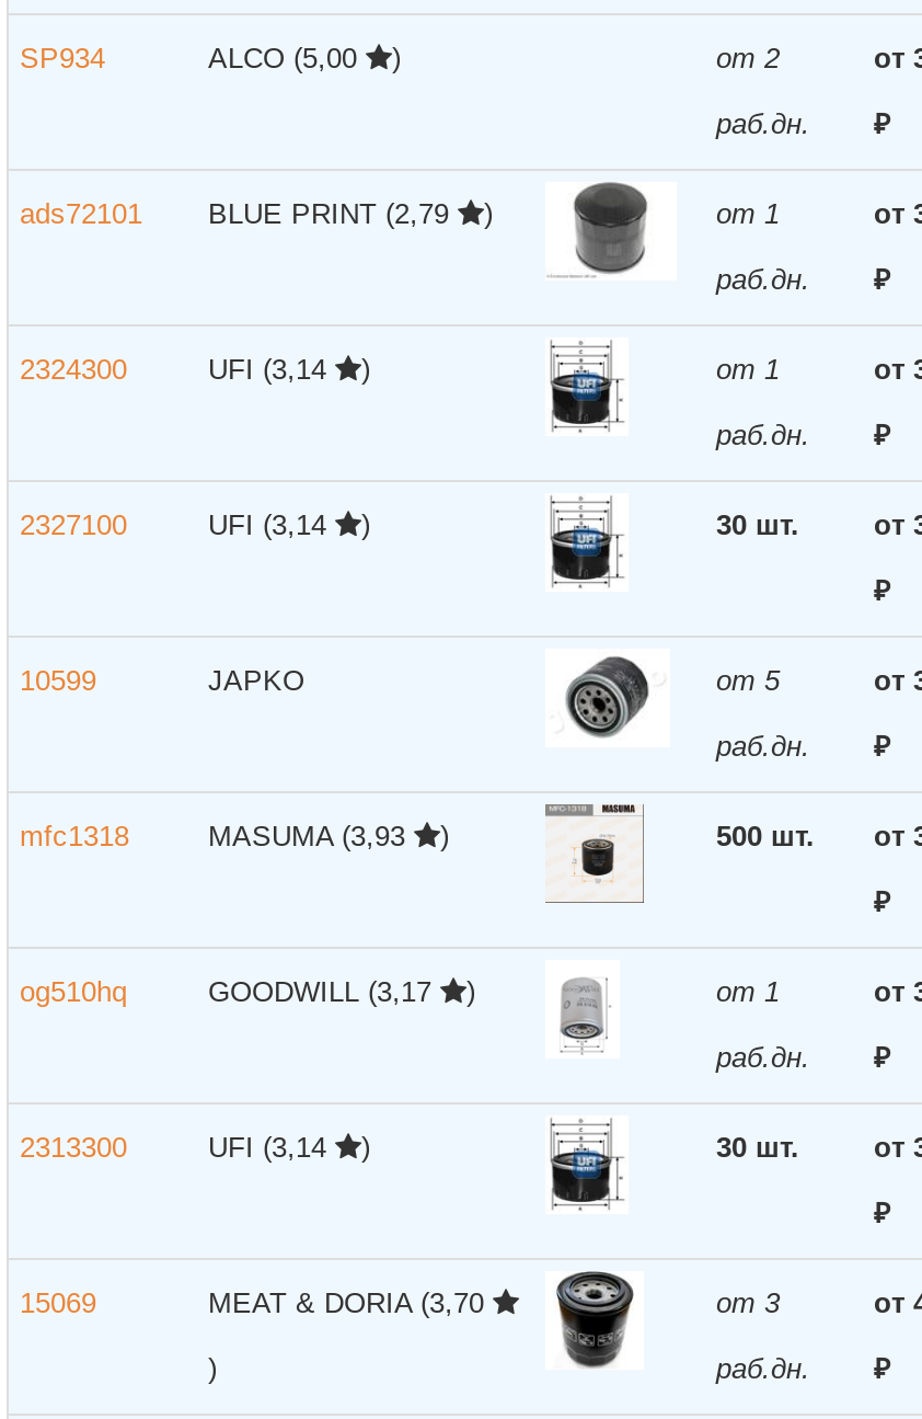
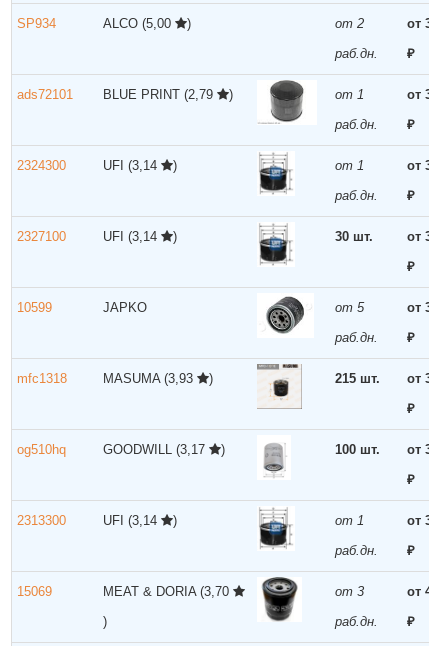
- 500 шт.
+ 215 шт.

- от 1
- раб.дн.
+ 100 шт.

- 30 шт.
+ от 1
+ раб.дн.
